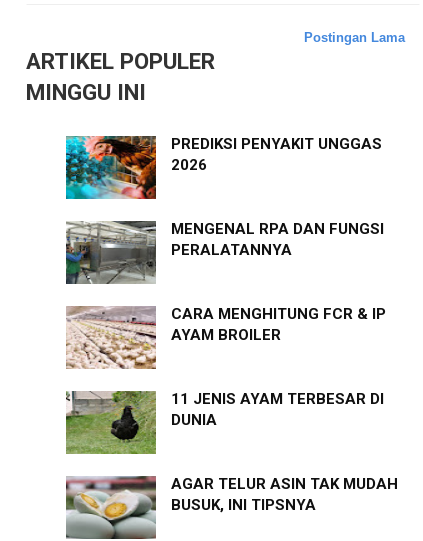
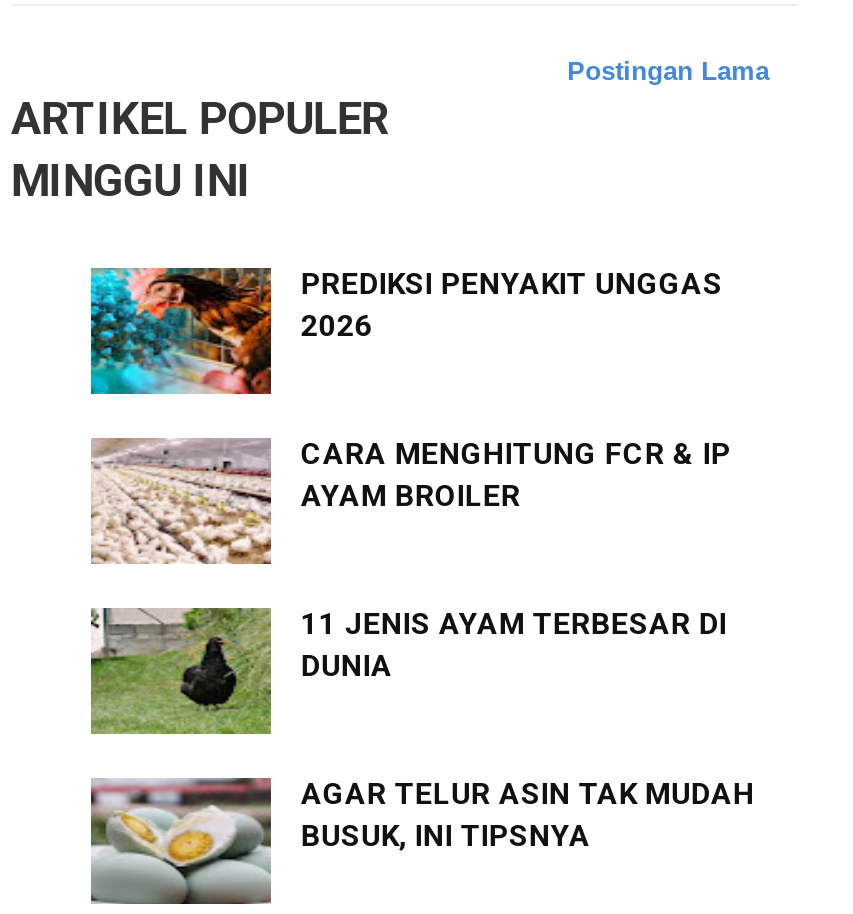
- [image]
- MENGENAL RPA DAN FUNGSI
- PERALATANNYA
